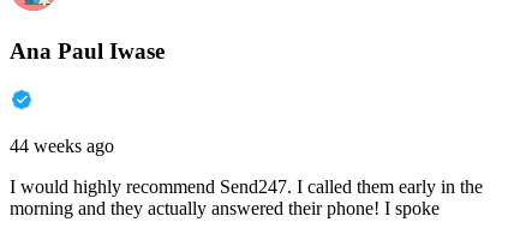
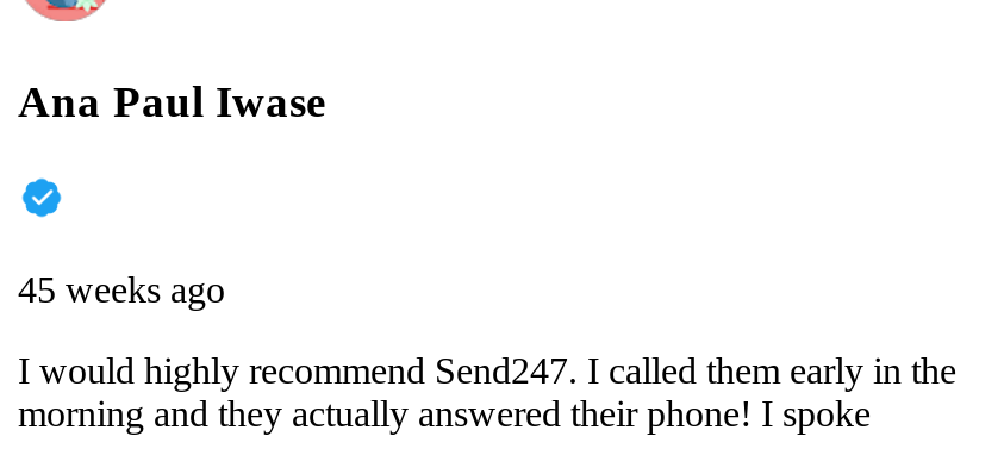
- 44 weeks ago
+ 45 weeks ago
